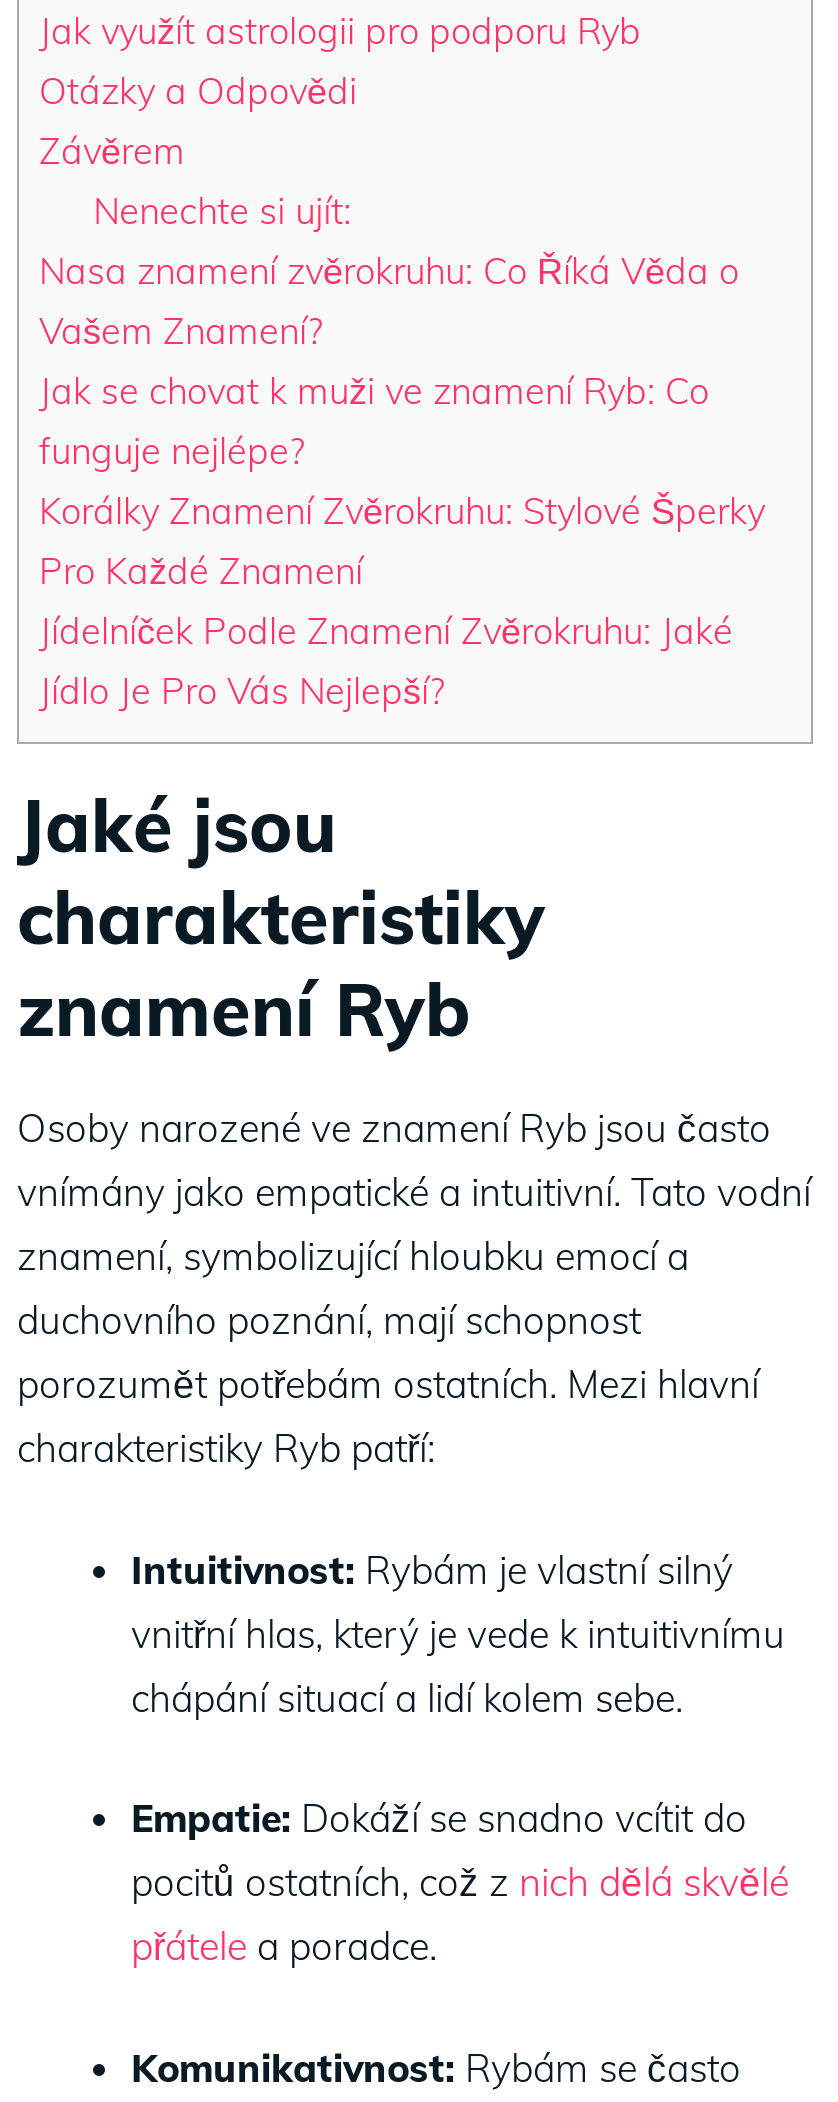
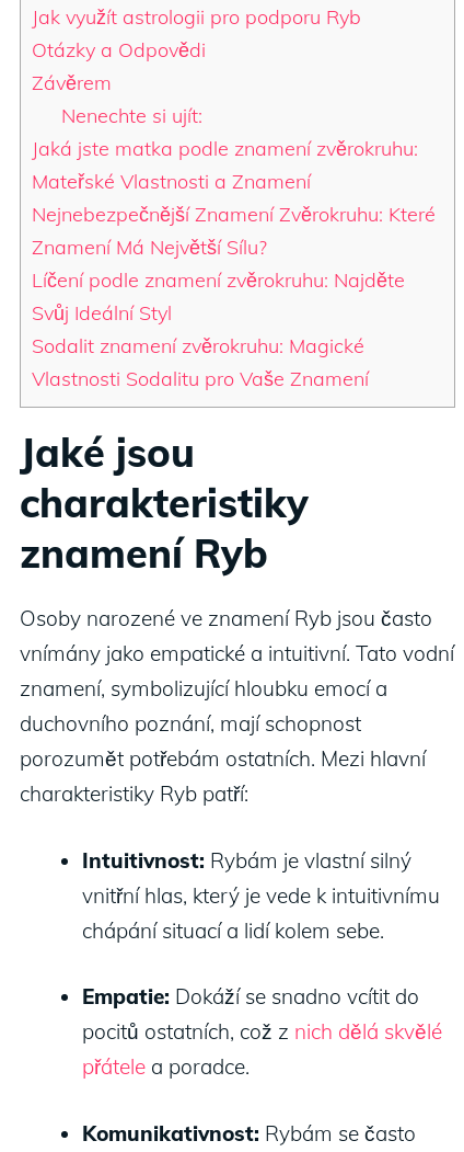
- Nasa znamení zvěrokruhu: Co Říká Věda o
- Vašem Znamení?
- Jak se chovat k muži ve znamení Ryb: Co
- funguje nejlépe?
- Korálky Znamení Zvěrokruhu: Stylové Šperky
- Pro Každé Znamení
- Jídelníček Podle Znamení Zvěrokruhu: Jaké
- Jídlo Je Pro Vás Nejlepší?
+ Jaká jste matka podle znamení zvěrokruhu:
+ Mateřské Vlastnosti a Znamení
+ Nejnebezpečnější Znamení Zvěrokruhu: Které
+ Znamení Má Největší Sílu?
+ Líčení podle znamení zvěrokruhu: Najděte
+ Svůj Ideální Styl
+ Sodalit znamení zvěrokruhu: Magické
+ Vlastnosti Sodalitu pro Vaše Znamení
